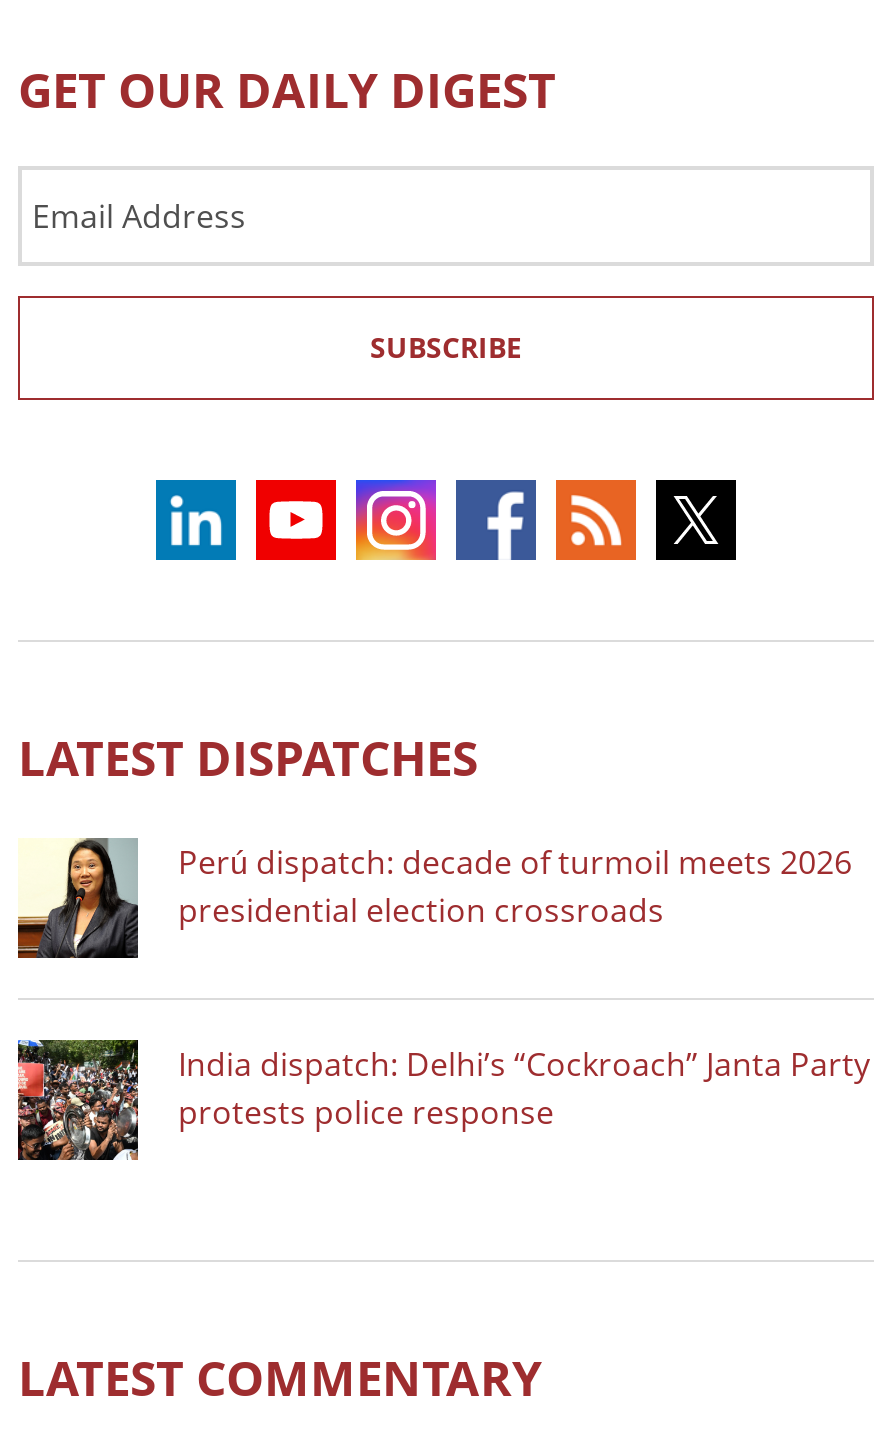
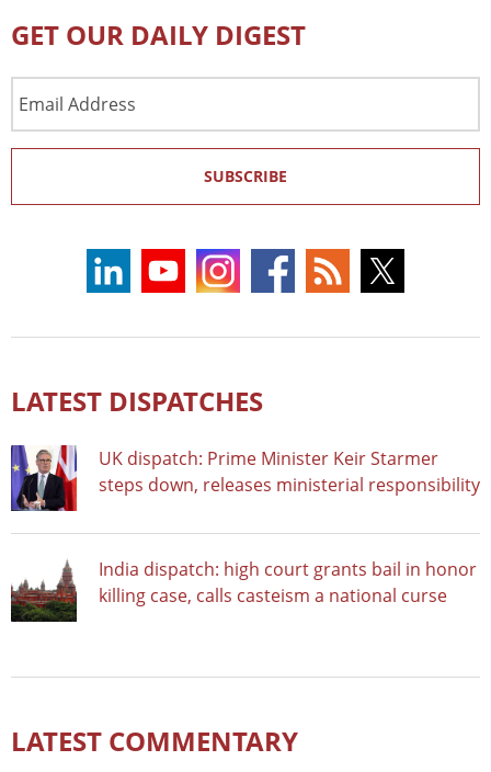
- [image]
- Perú dispatch: decade of turmoil meets 2026
- presidential election crossroads
+ [image]
+ UK dispatch: Prime Minister Keir Starmer
+ steps down, releases ministerial responsibility

- [image]
- India dispatch: Delhi’s “Cockroach” Janta Party
- protests police response
+ [image]
+ India dispatch: high court grants bail in honor
+ killing case, calls casteism a national curse
